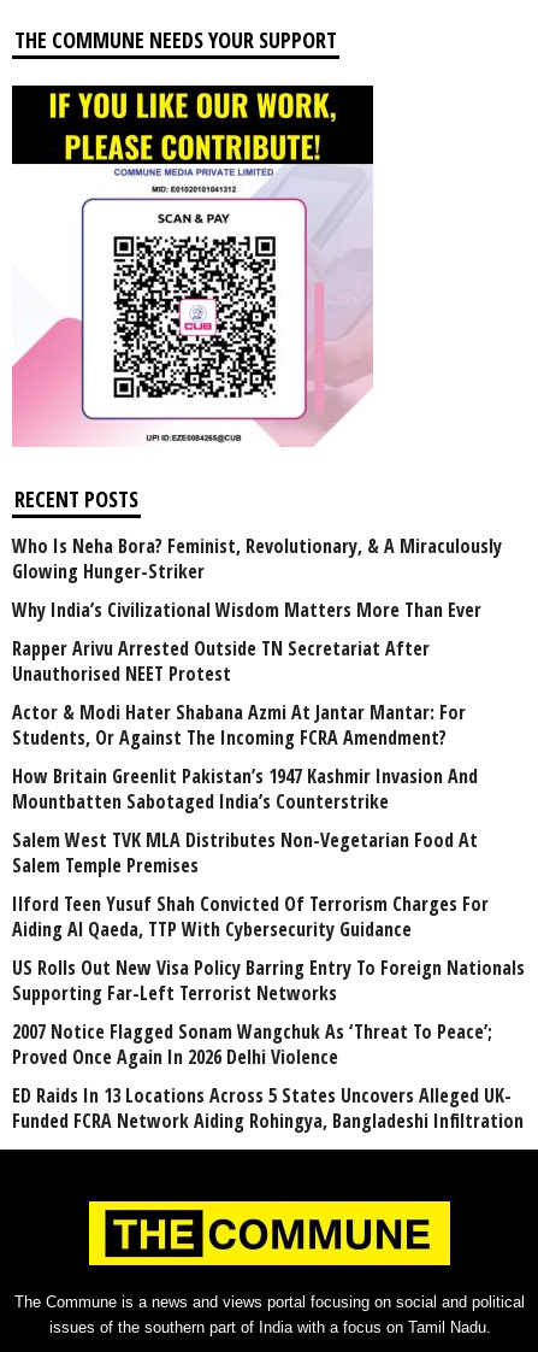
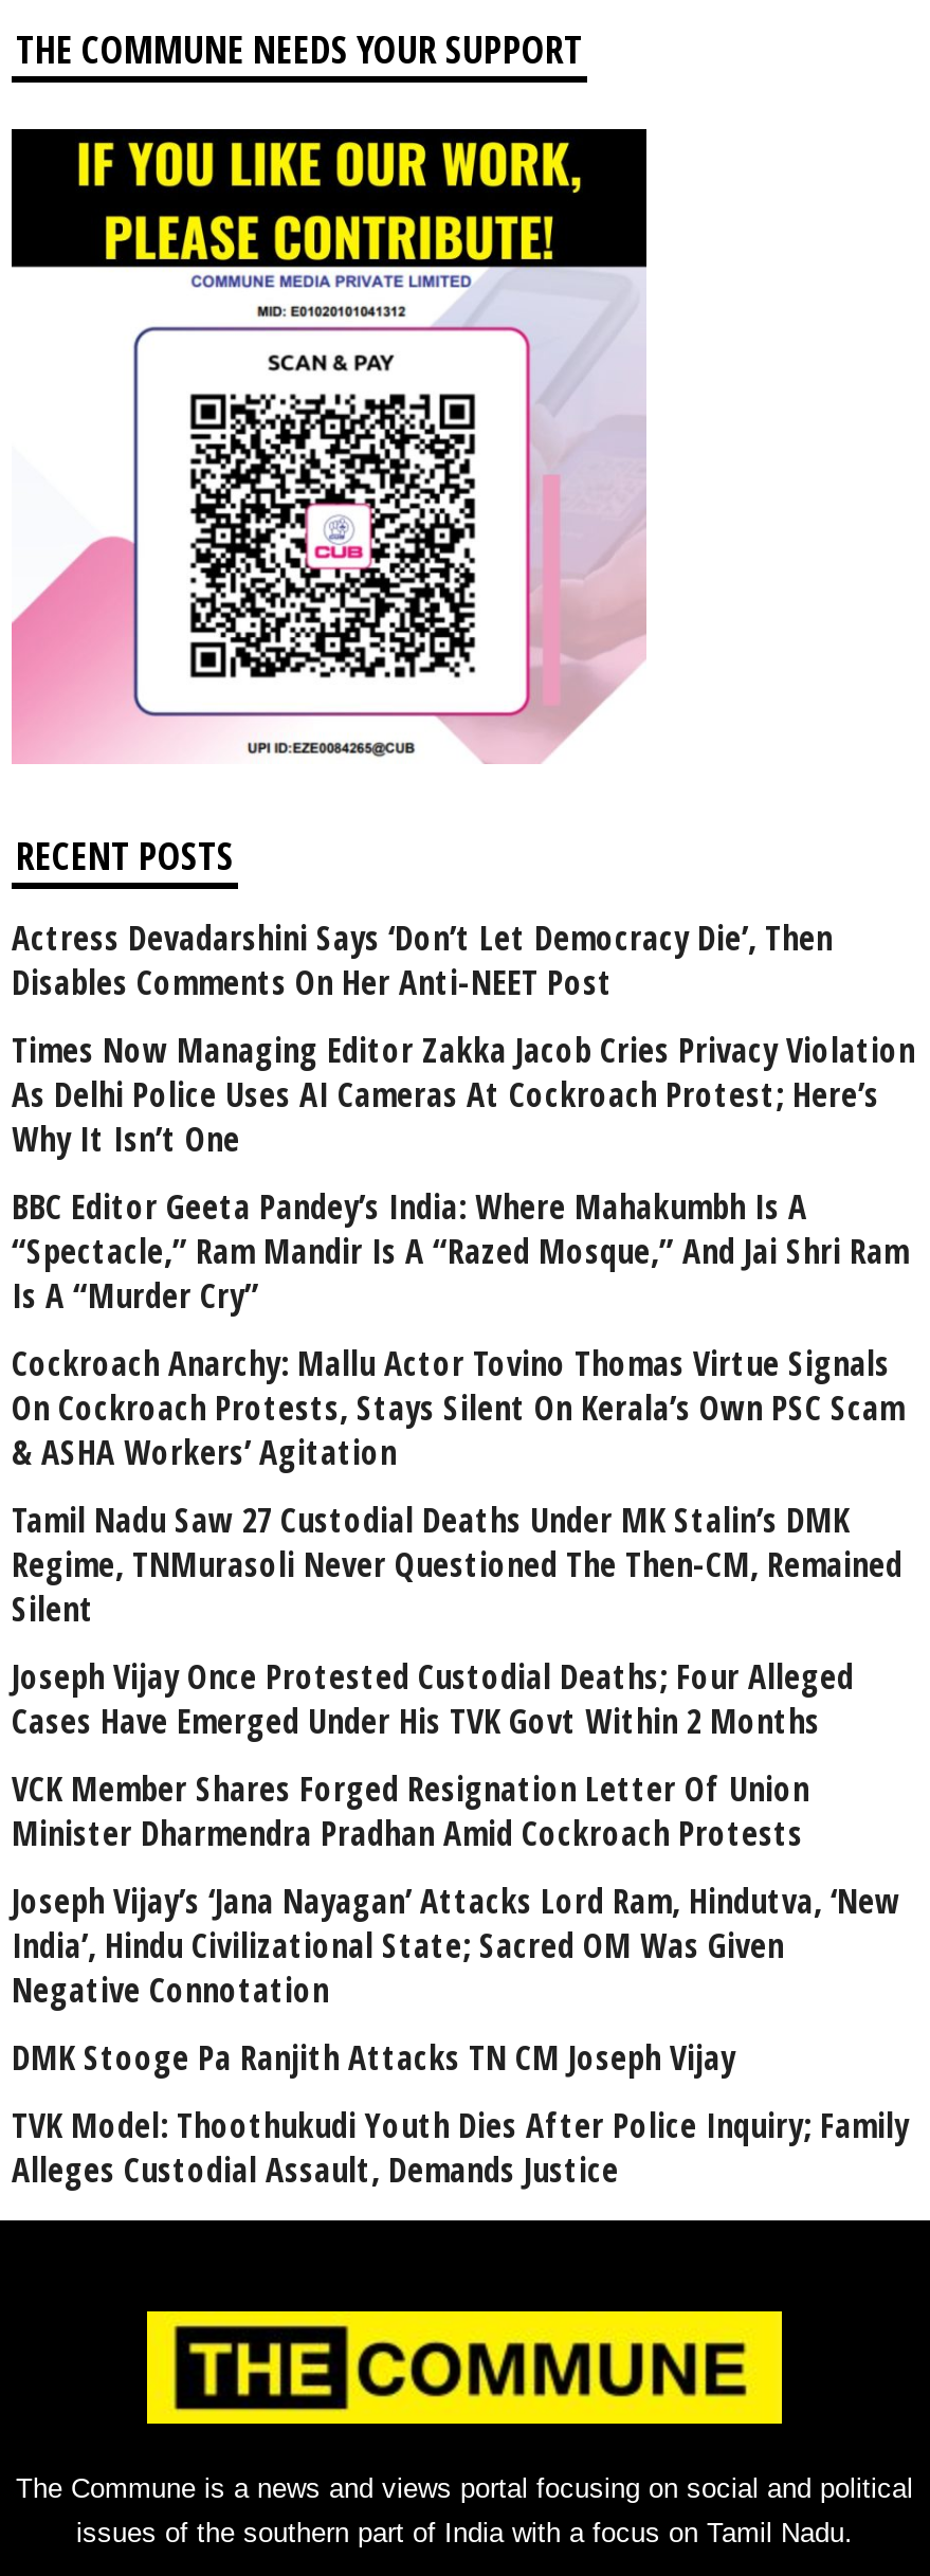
- Who Is Neha Bora? Feminist, Revolutionary, & A Miraculously
- Glowing Hunger-Striker
+ Actress Devadarshini Says ‘Don’t Let Democracy Die’, Then
+ Disables Comments On Her Anti-NEET Post

- Why India’s Civilizational Wisdom Matters More Than Ever
+ Times Now Managing Editor Zakka Jacob Cries Privacy Violation
+ As Delhi Police Uses AI Cameras At Cockroach Protest; Here’s
+ Why It Isn’t One

- Rapper Arivu Arrested Outside TN Secretariat After
- Unauthorised NEET Protest
+ BBC Editor Geeta Pandey’s India: Where Mahakumbh Is A
+ “Spectacle,” Ram Mandir Is A “Razed Mosque,” And Jai Shri Ram
+ Is A “Murder Cry”

- Actor & Modi Hater Shabana Azmi At Jantar Mantar: For
- Students, Or Against The Incoming FCRA Amendment?
+ Cockroach Anarchy: Mallu Actor Tovino Thomas Virtue Signals
+ On Cockroach Protests, Stays Silent On Kerala’s Own PSC Scam
+ & ASHA Workers’ Agitation

- How Britain Greenlit Pakistan’s 1947 Kashmir Invasion And
- Mountbatten Sabotaged India’s Counterstrike
+ Tamil Nadu Saw 27 Custodial Deaths Under MK Stalin’s DMK
+ Regime, TNMurasoli Never Questioned The Then-CM, Remained
+ Silent

- Salem West TVK MLA Distributes Non-Vegetarian Food At
- Salem Temple Premises
+ Joseph Vijay Once Protested Custodial Deaths; Four Alleged
+ Cases Have Emerged Under His TVK Govt Within 2 Months

- Ilford Teen Yusuf Shah Convicted Of Terrorism Charges For
- Aiding Al Qaeda, TTP With Cybersecurity Guidance
+ VCK Member Shares Forged Resignation Letter Of Union
+ Minister Dharmendra Pradhan Amid Cockroach Protests

- US Rolls Out New Visa Policy Barring Entry To Foreign Nationals
- Supporting Far-Left Terrorist Networks
+ Joseph Vijay’s ‘Jana Nayagan’ Attacks Lord Ram, Hindutva, ‘New
+ India’, Hindu Civilizational State; Sacred OM Was Given
+ Negative Connotation

- 2007 Notice Flagged Sonam Wangchuk As ‘Threat To Peace’;
- Proved Once Again In 2026 Delhi Violence
+ DMK Stooge Pa Ranjith Attacks TN CM Joseph Vijay

- ED Raids In 13 Locations Across 5 States Uncovers Alleged UK-
- Funded FCRA Network Aiding Rohingya, Bangladeshi Infiltration
+ TVK Model: Thoothukudi Youth Dies After Police Inquiry; Family
+ Alleges Custodial Assault, Demands Justice
